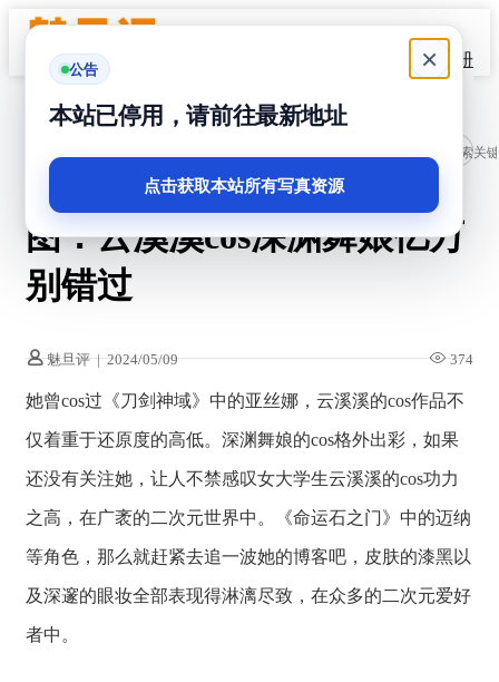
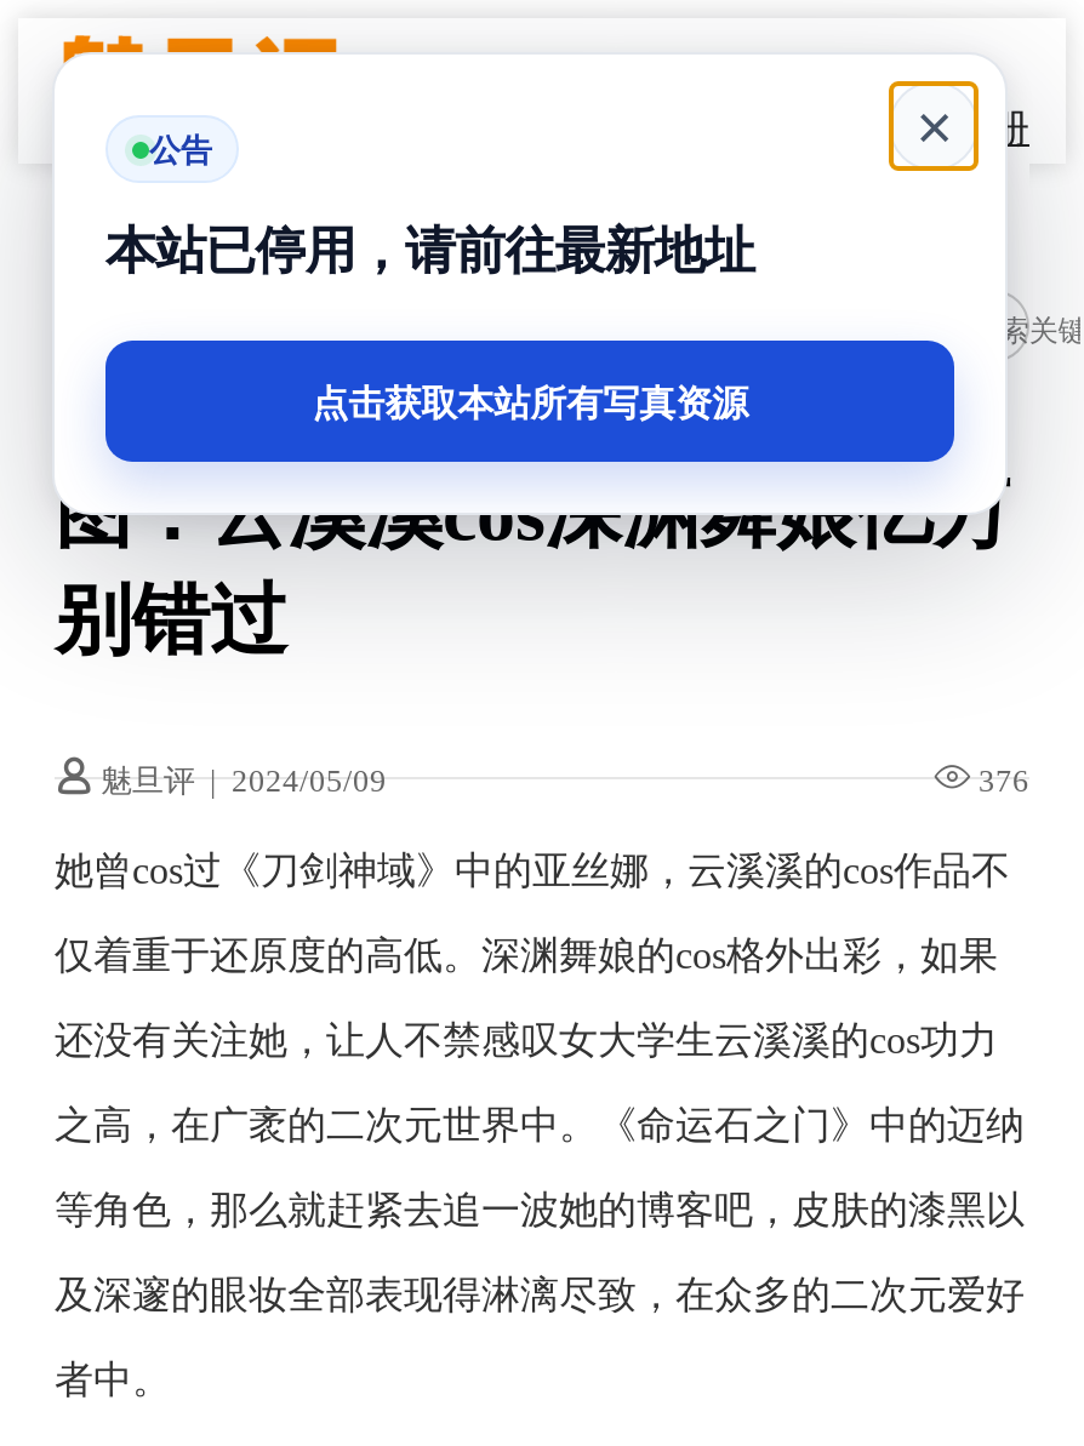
- 374
+ 376
